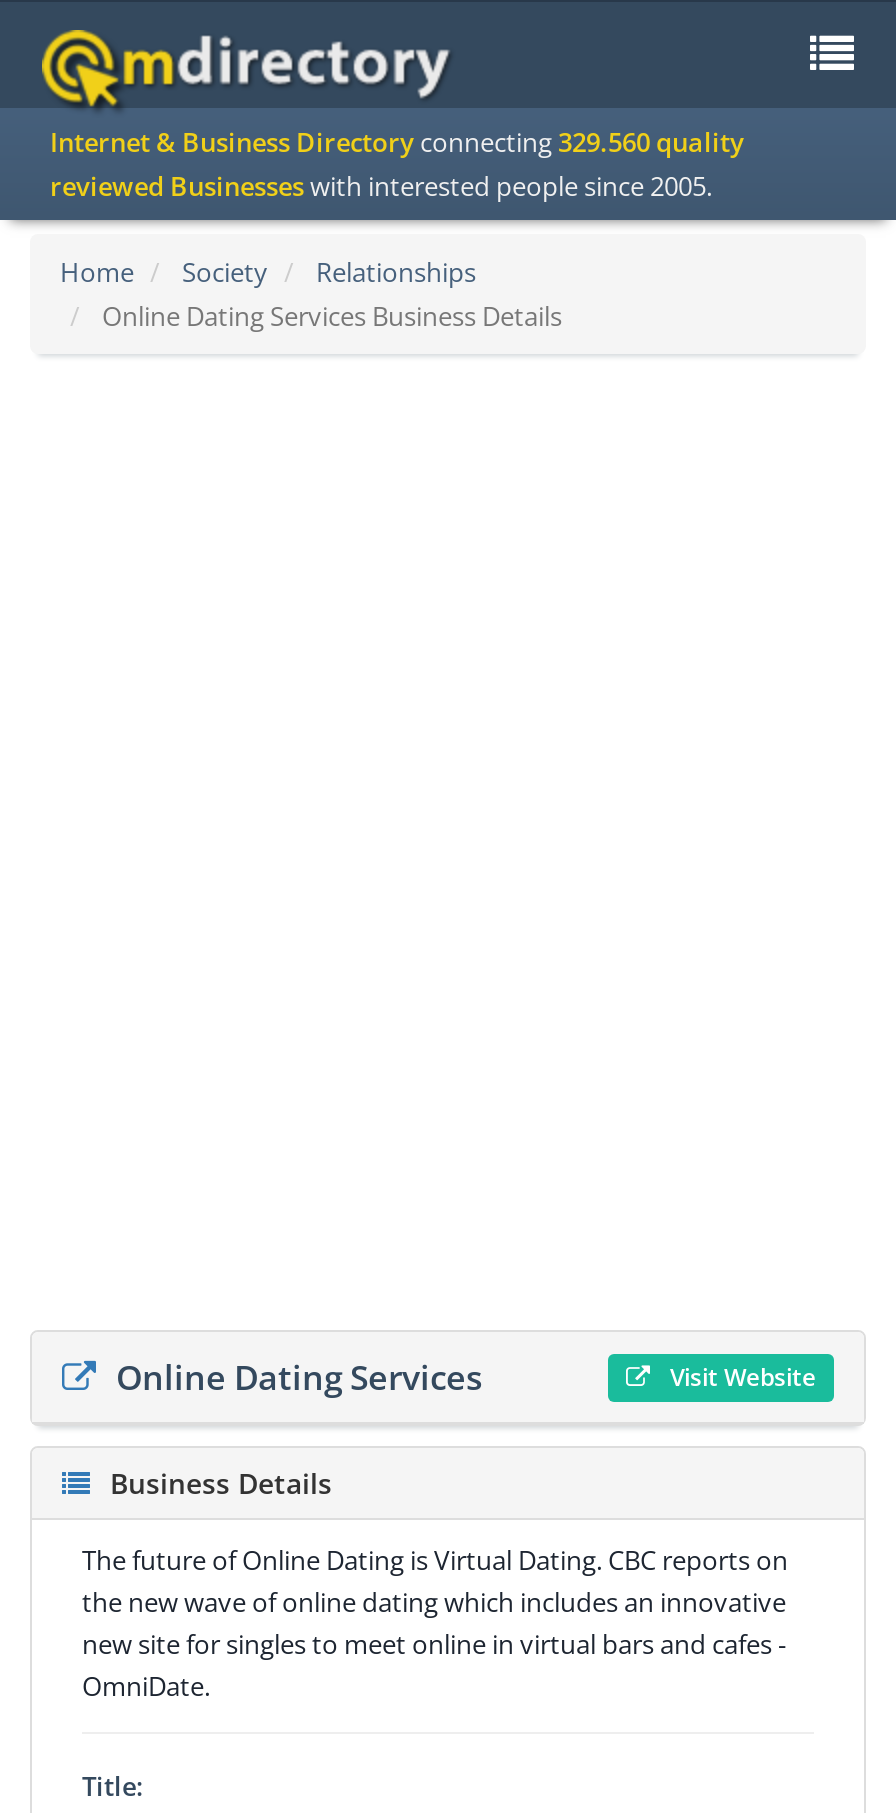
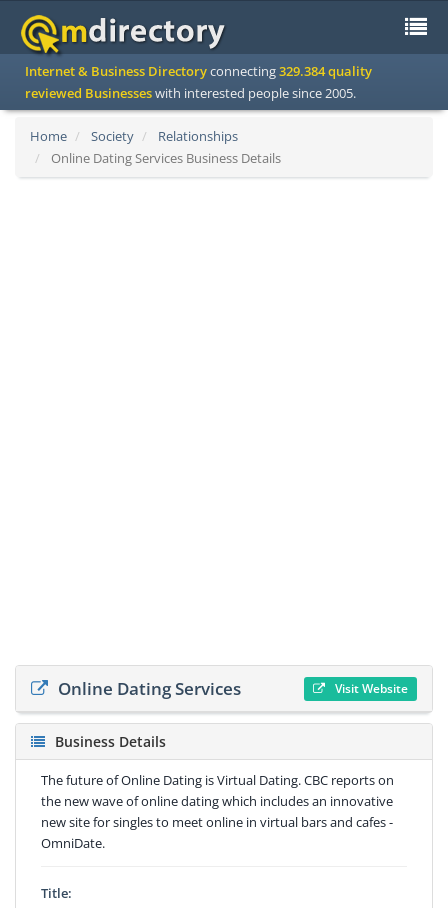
- Internet & Business Directory connecting 329.560 quality
+ Internet & Business Directory connecting 329.384 quality
